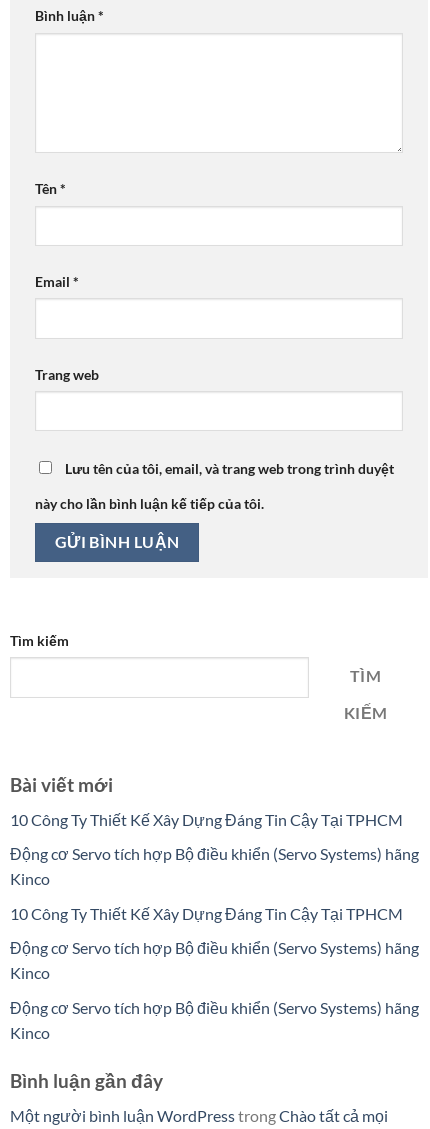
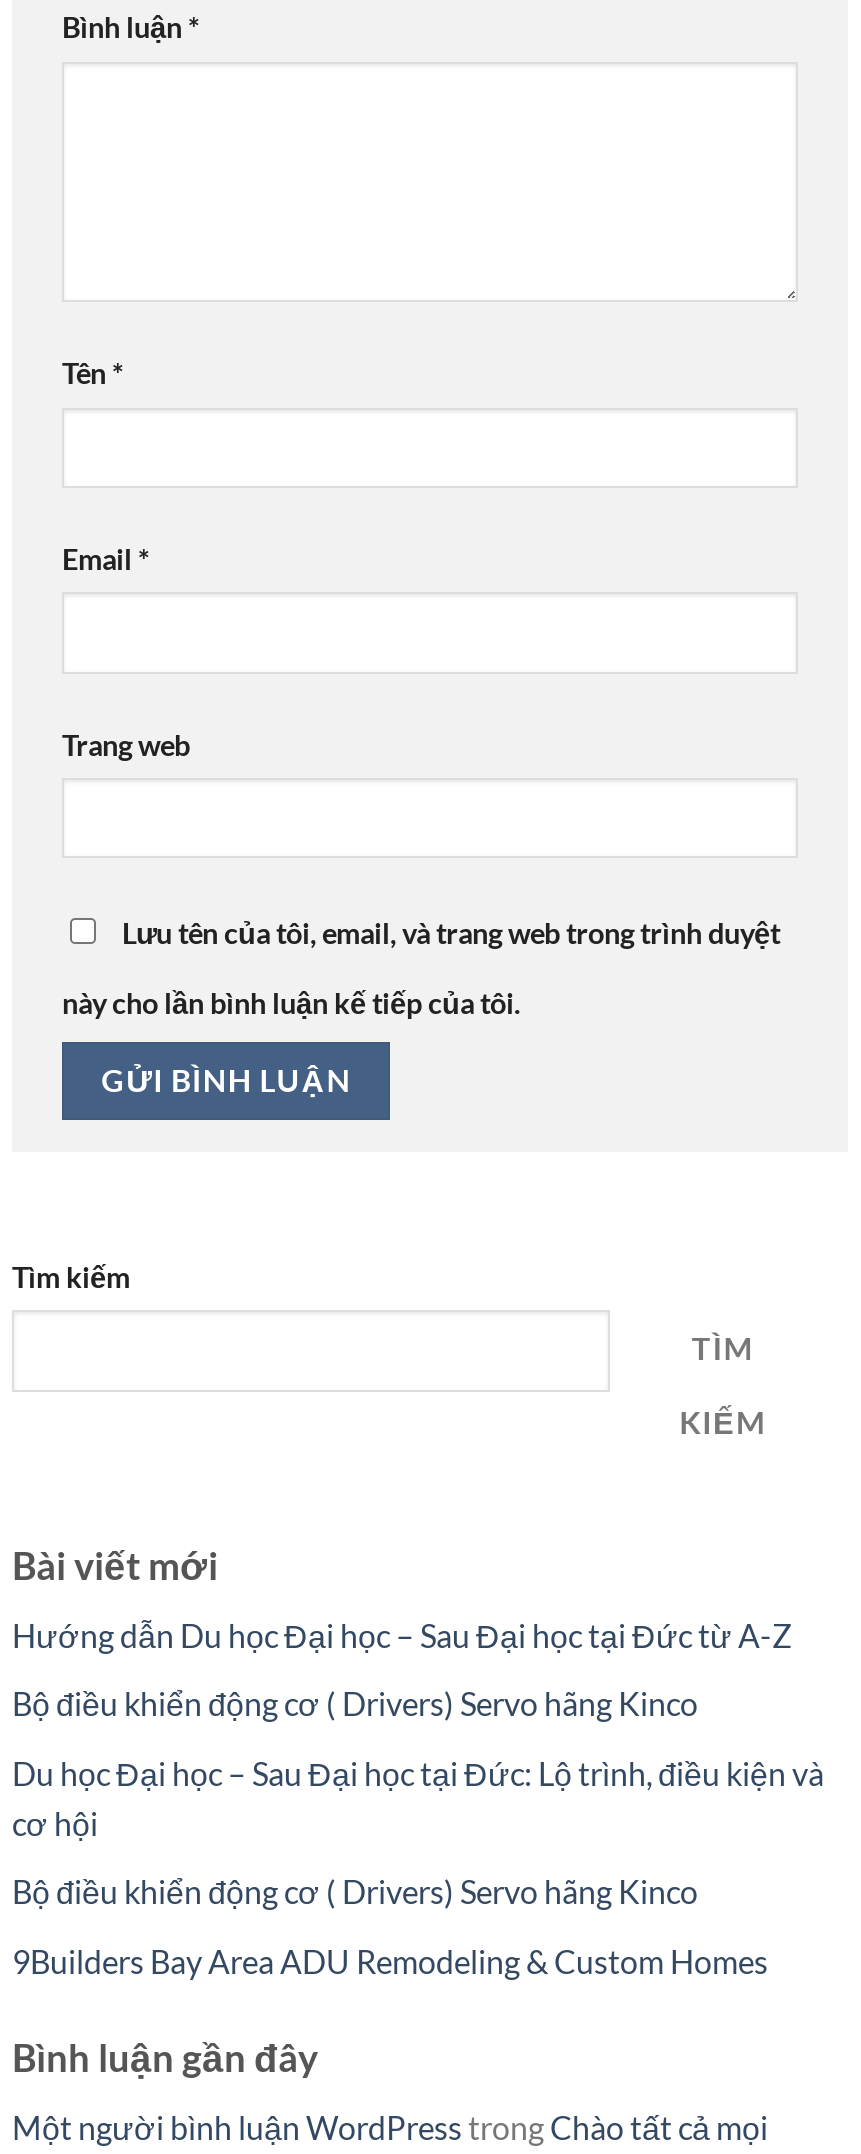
- 10 Công Ty Thiết Kế Xây Dựng Đáng Tin Cậy Tại TPHCM
+ Hướng dẫn Du học Đại học – Sau Đại học tại Đức từ A-Z

- Động cơ Servo tích hợp Bộ điều khiển (Servo Systems) hãng
- Kinco
+ Bộ điều khiển động cơ ( Drivers) Servo hãng Kinco

- 10 Công Ty Thiết Kế Xây Dựng Đáng Tin Cậy Tại TPHCM
+ Du học Đại học – Sau Đại học tại Đức: Lộ trình, điều kiện và
+ cơ hội

- Động cơ Servo tích hợp Bộ điều khiển (Servo Systems) hãng
- Kinco
+ Bộ điều khiển động cơ ( Drivers) Servo hãng Kinco

- Động cơ Servo tích hợp Bộ điều khiển (Servo Systems) hãng
- Kinco
+ 9Builders Bay Area ADU Remodeling & Custom Homes
